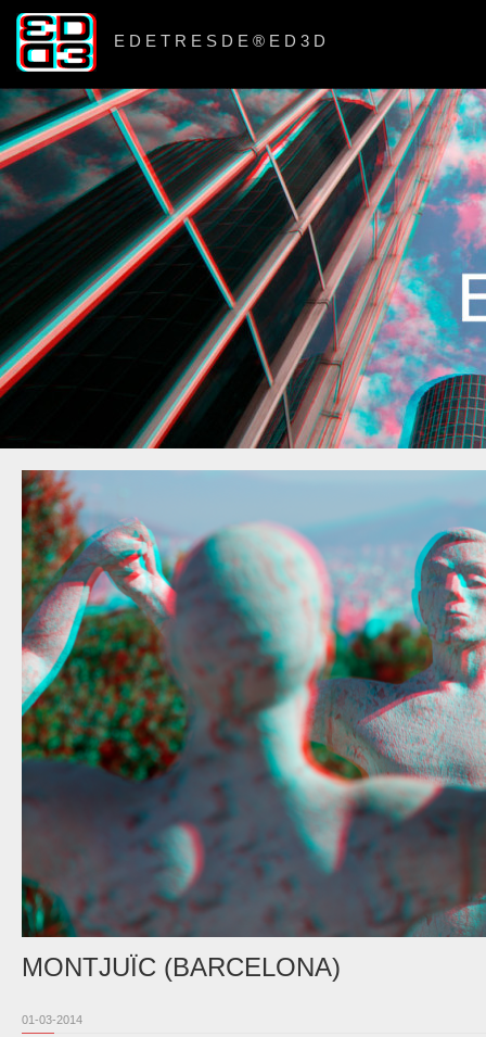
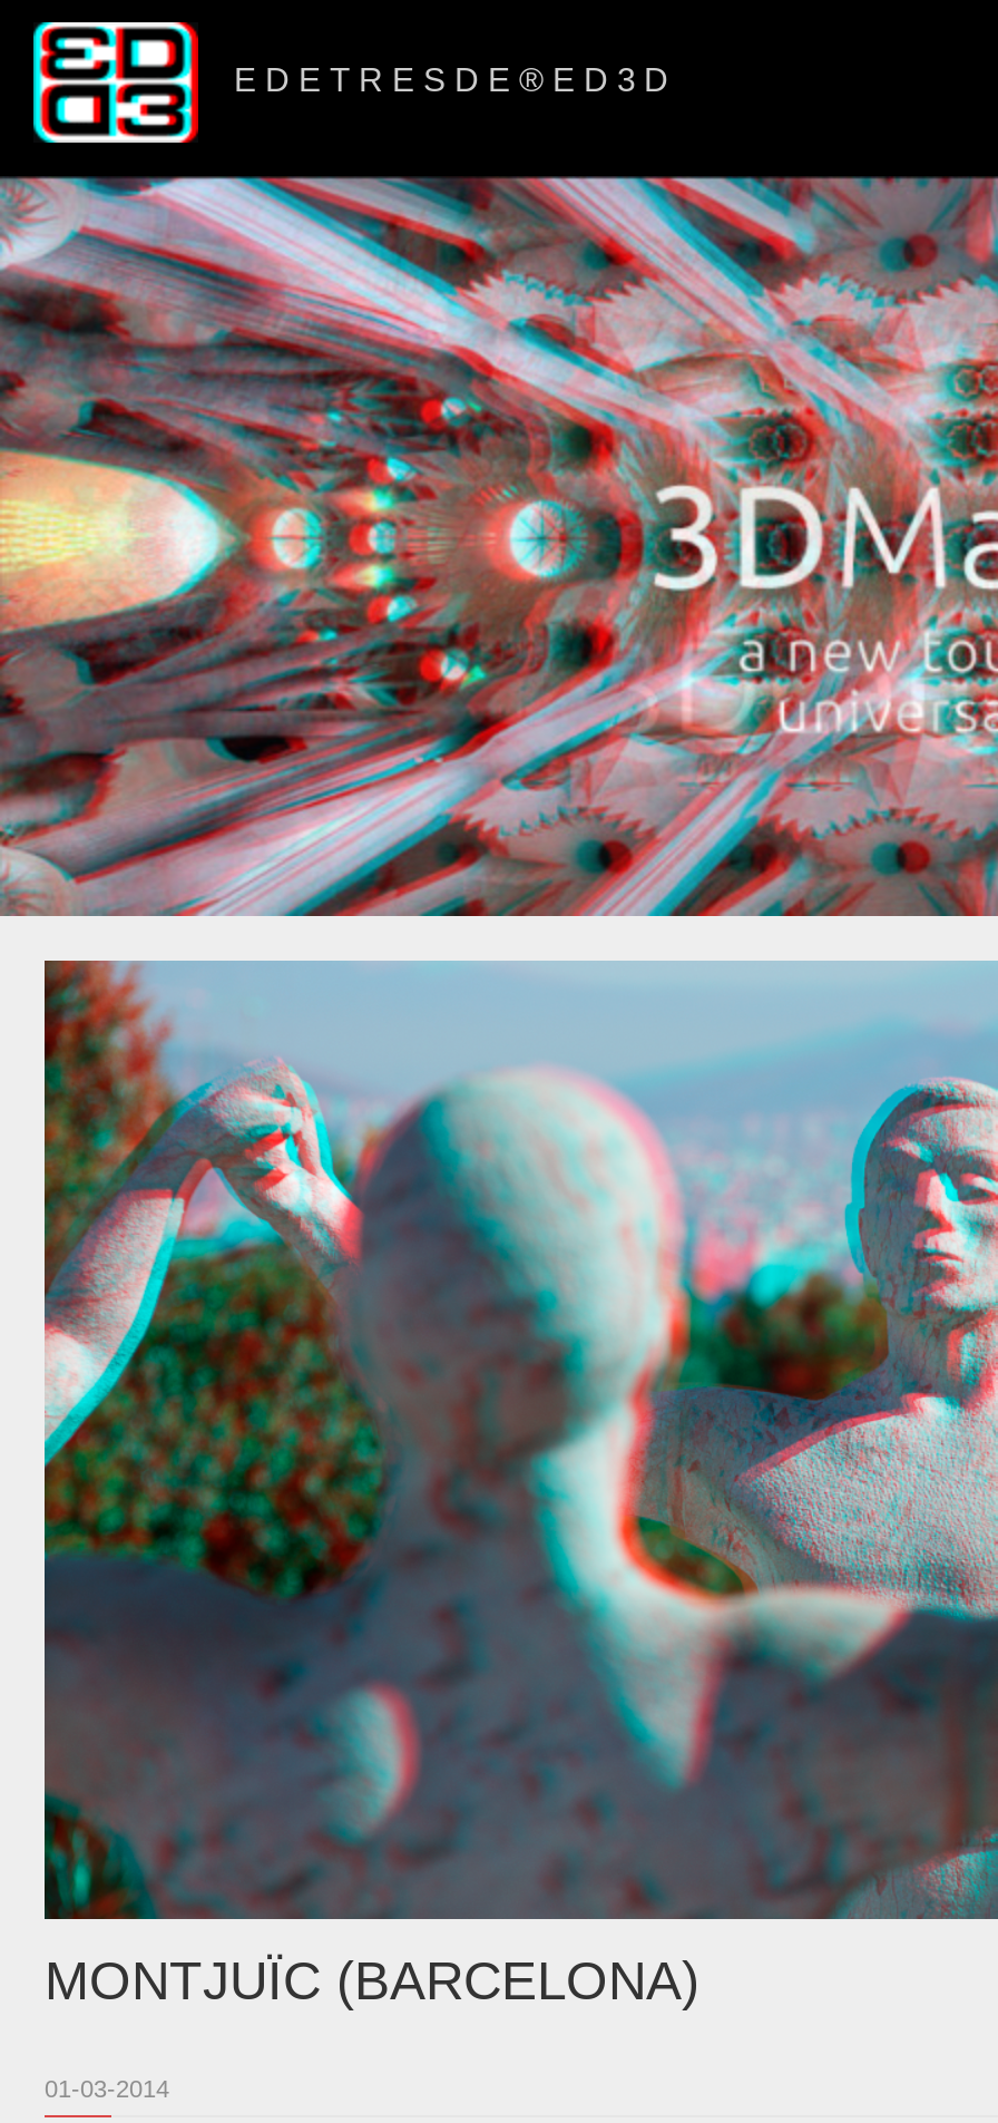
- [image]
+ [image]
